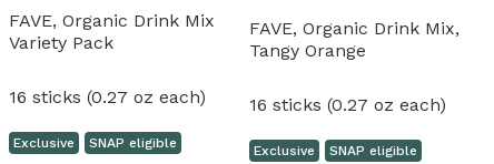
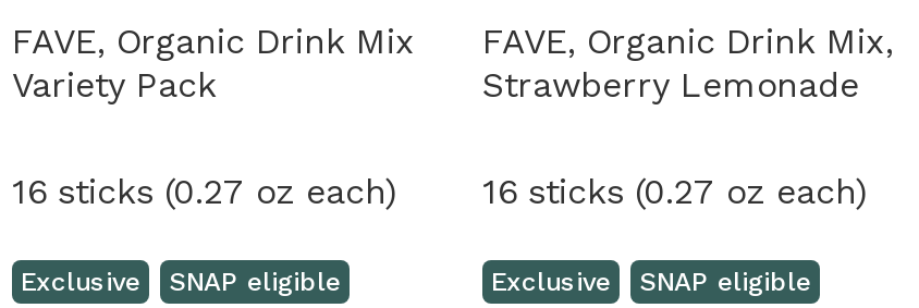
- Tangy Orange
+ Strawberry Lemonade
